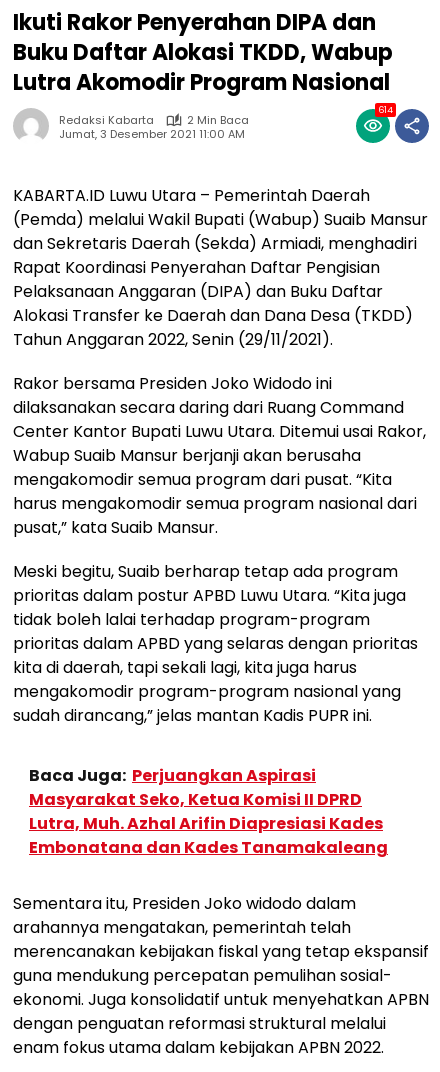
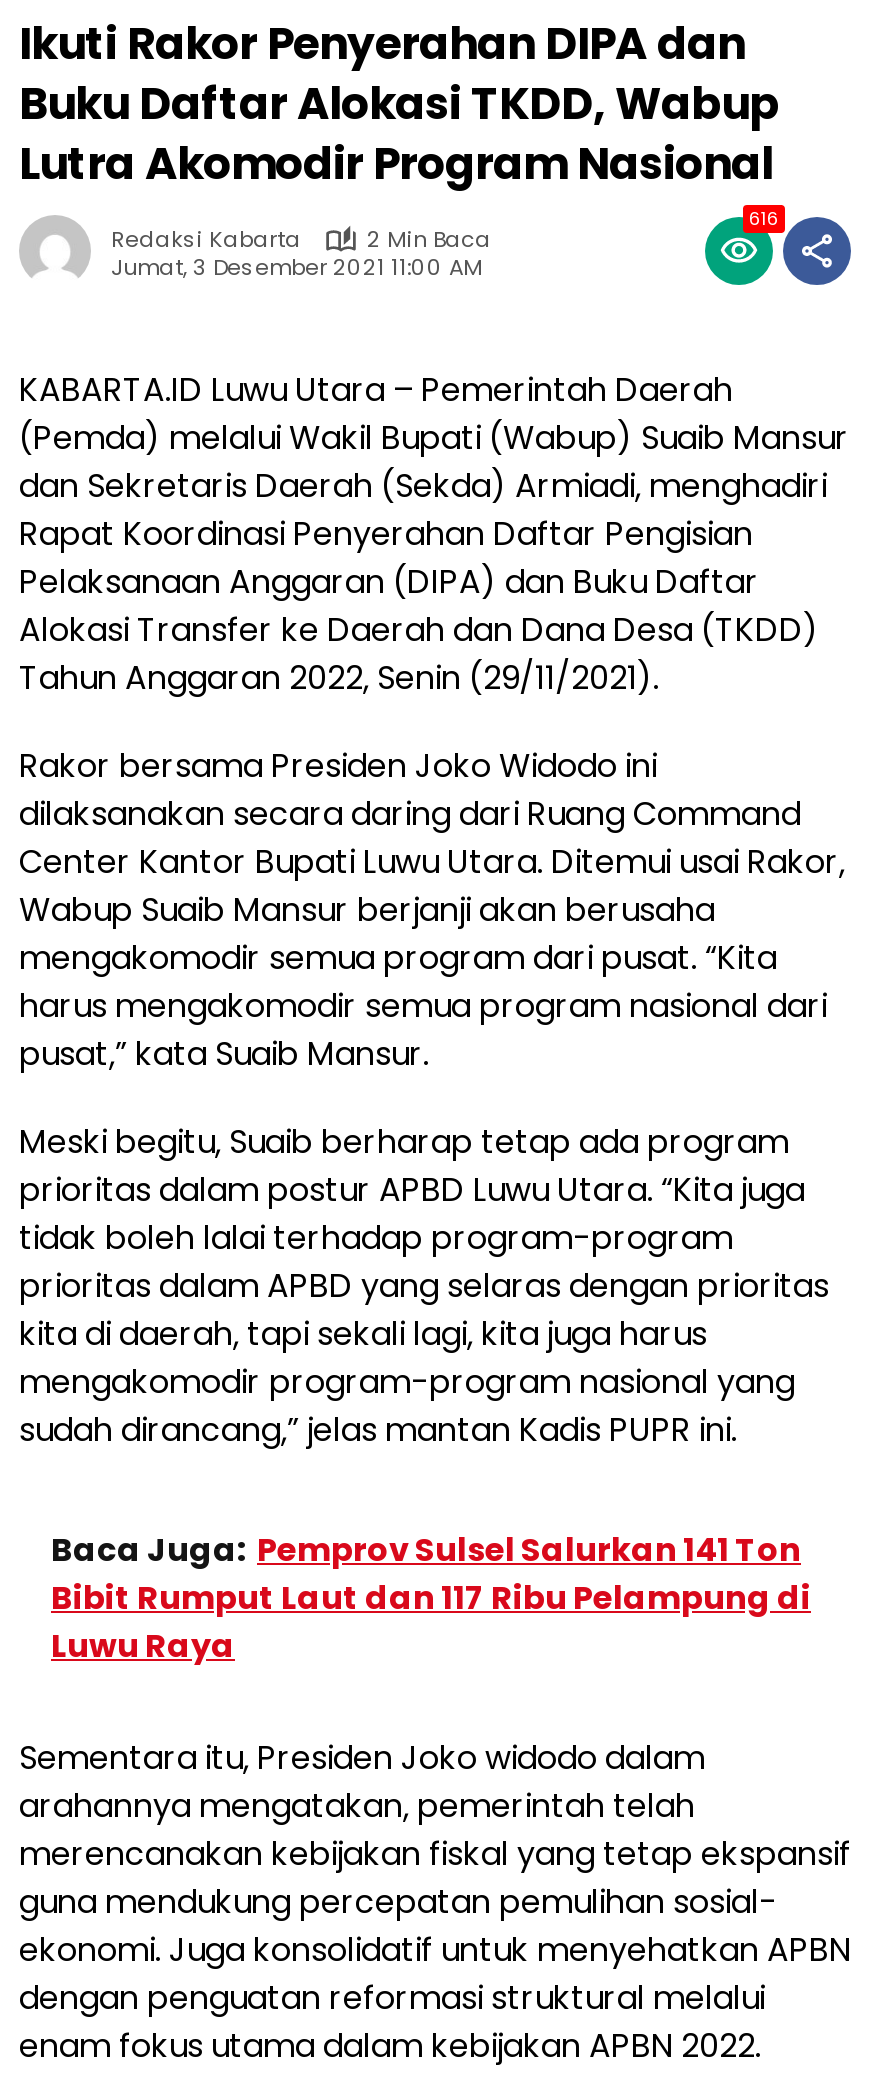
- 614
+ 616

- Baca Juga: Perjuangkan Aspirasi
- Masyarakat Seko, Ketua Komisi II DPRD
- Lutra, Muh. Azhal Arifin Diapresiasi Kades
- Embonatana dan Kades Tanamakaleang
+ Baca Juga: Pemprov Sulsel Salurkan 141 Ton
+ Bibit Rumput Laut dan 117 Ribu Pelampung di
+ Luwu Raya
